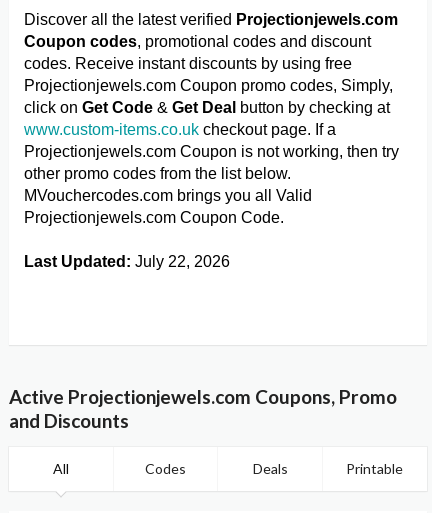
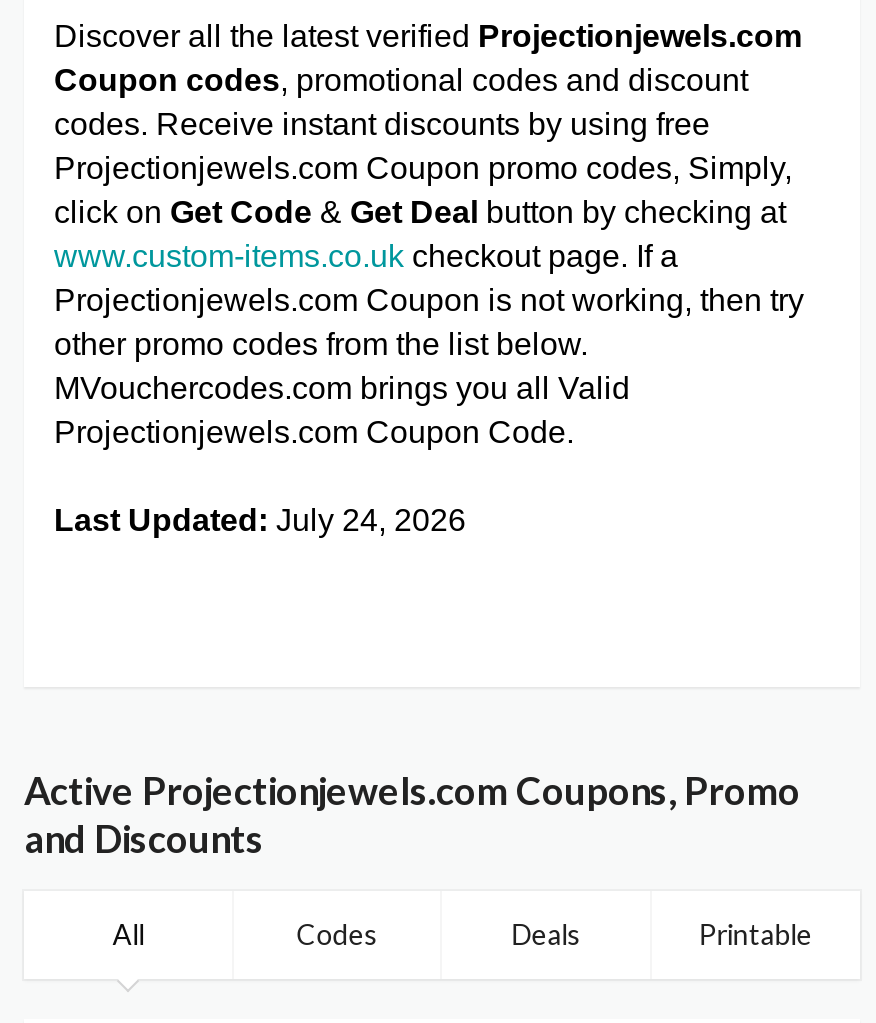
- Last Updated: July 22, 2026
+ Last Updated: July 24, 2026
